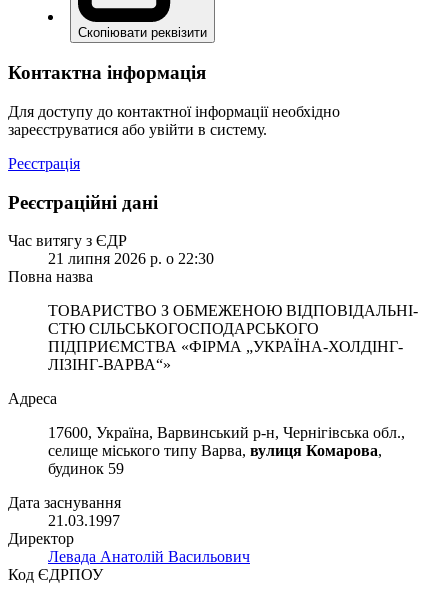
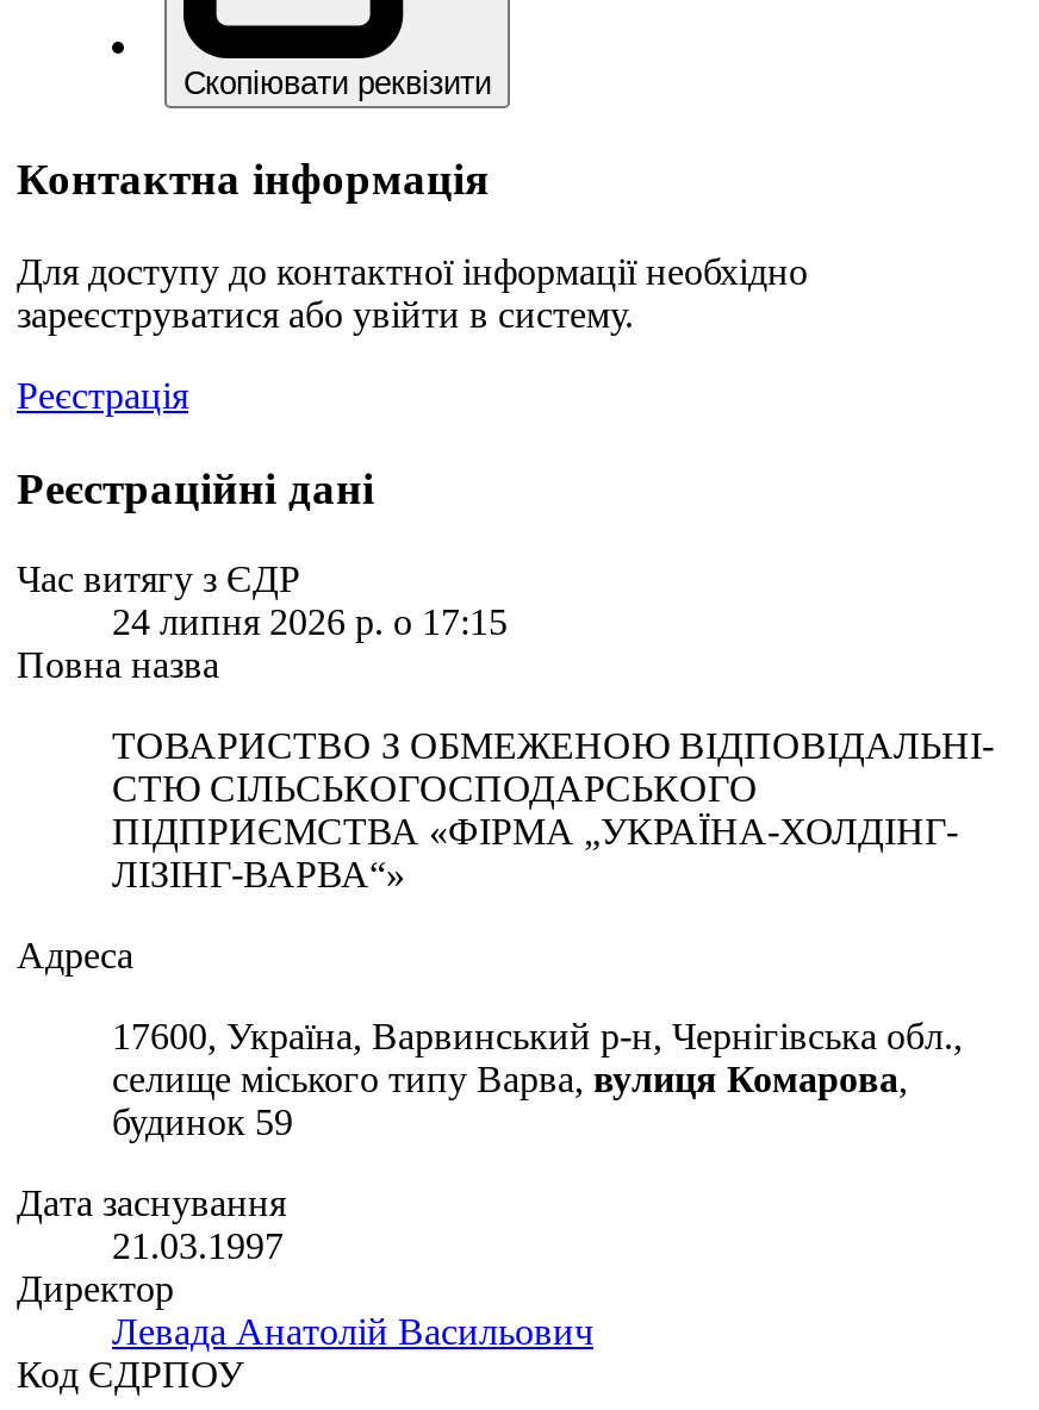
- 21 липня 2026 р. о 22:30
+ 24 липня 2026 р. о 17:15
